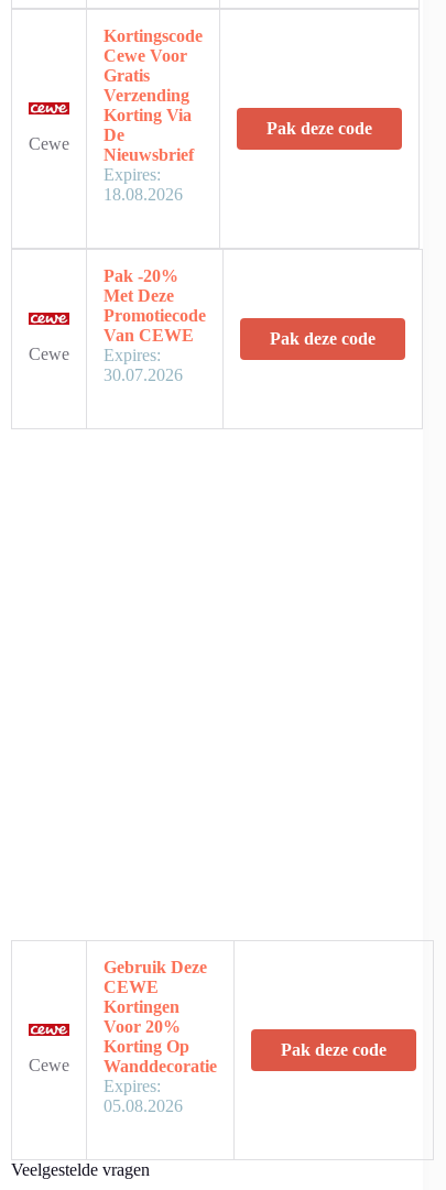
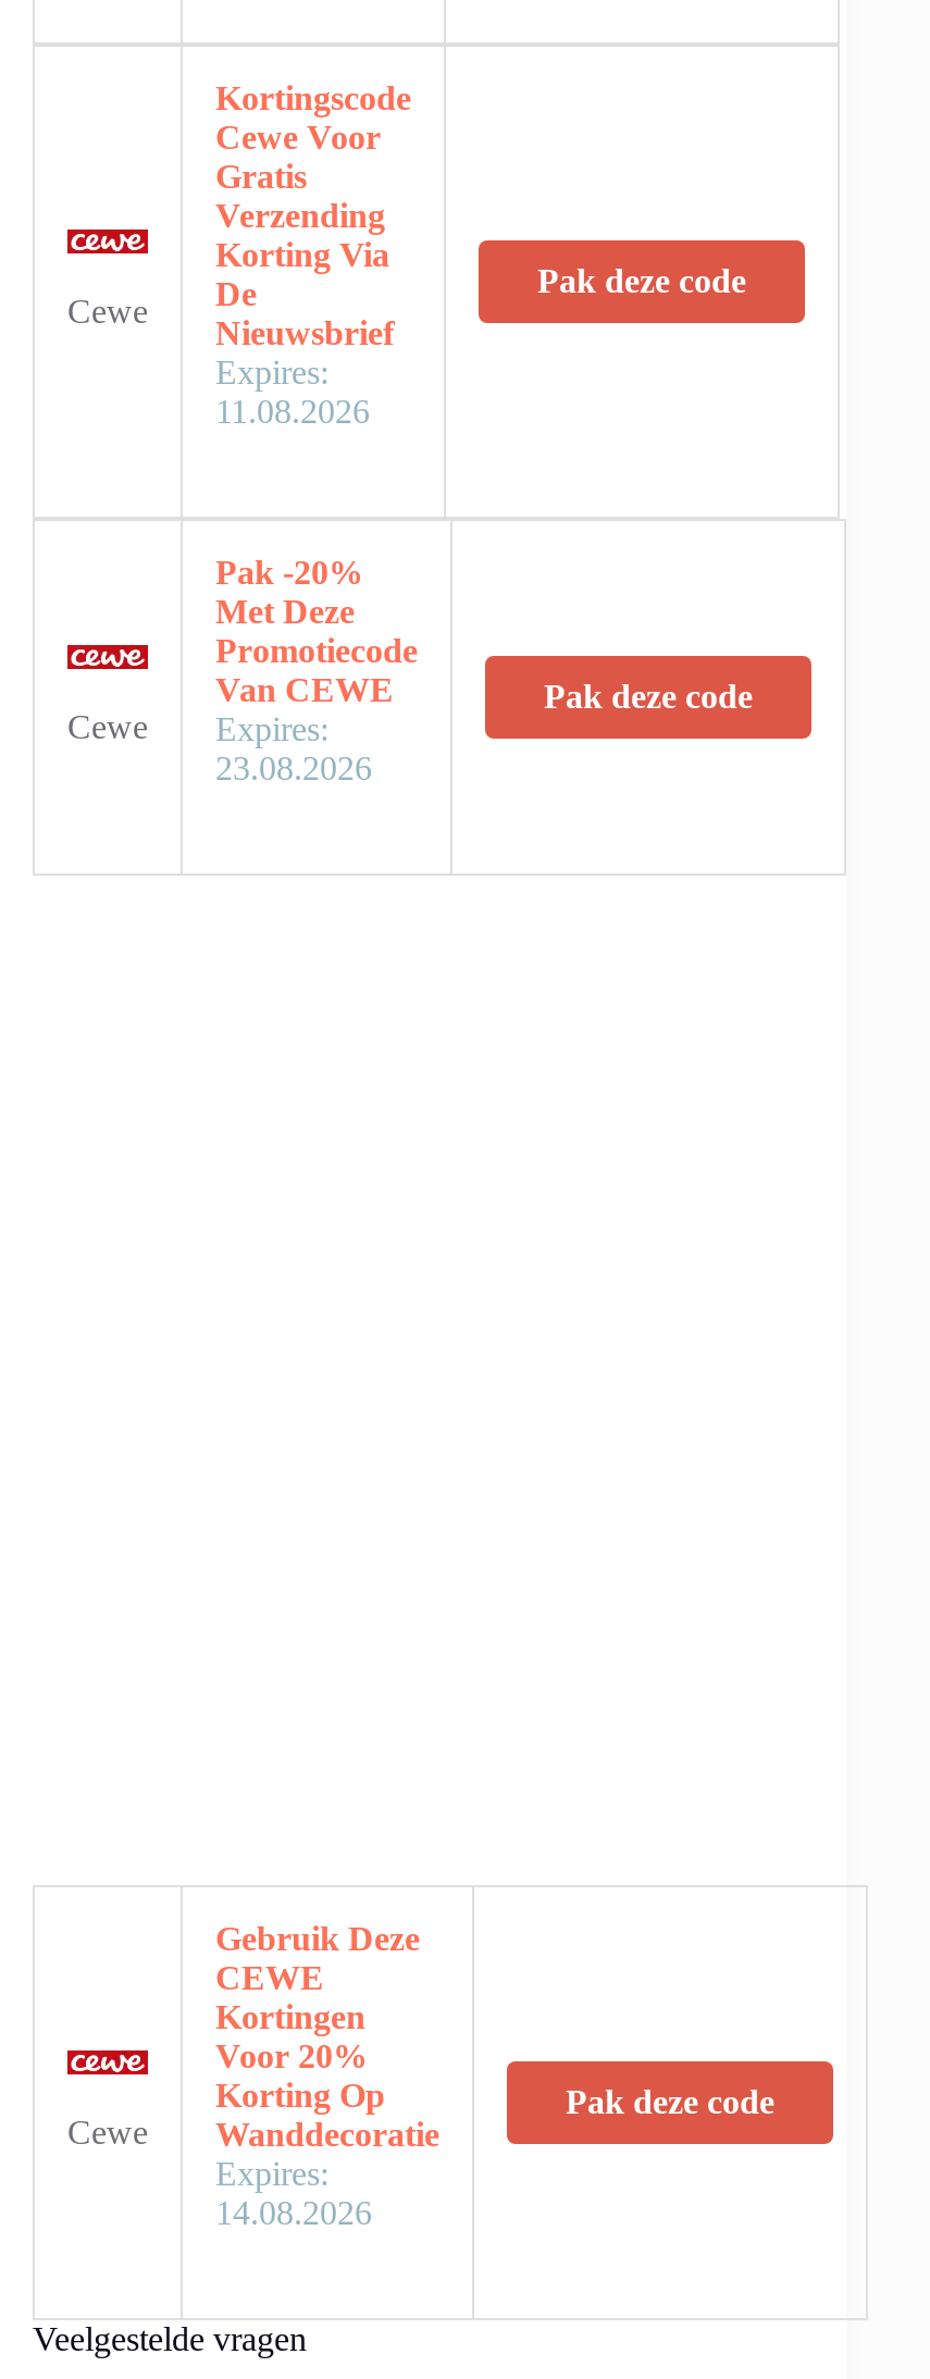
- 18.08.2026
+ 11.08.2026

- 30.07.2026
+ 23.08.2026

- 05.08.2026
+ 14.08.2026
